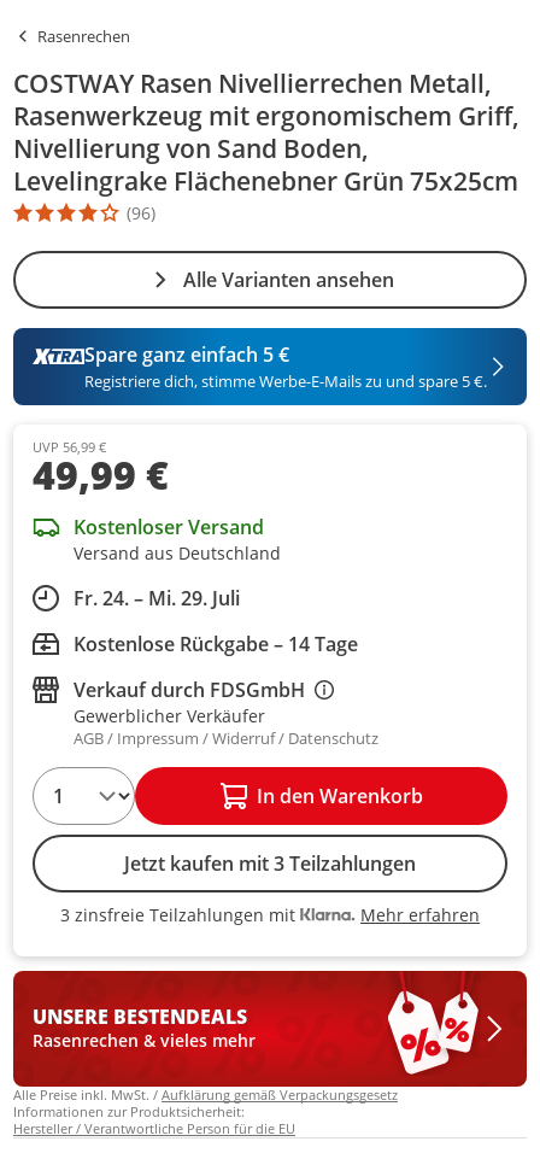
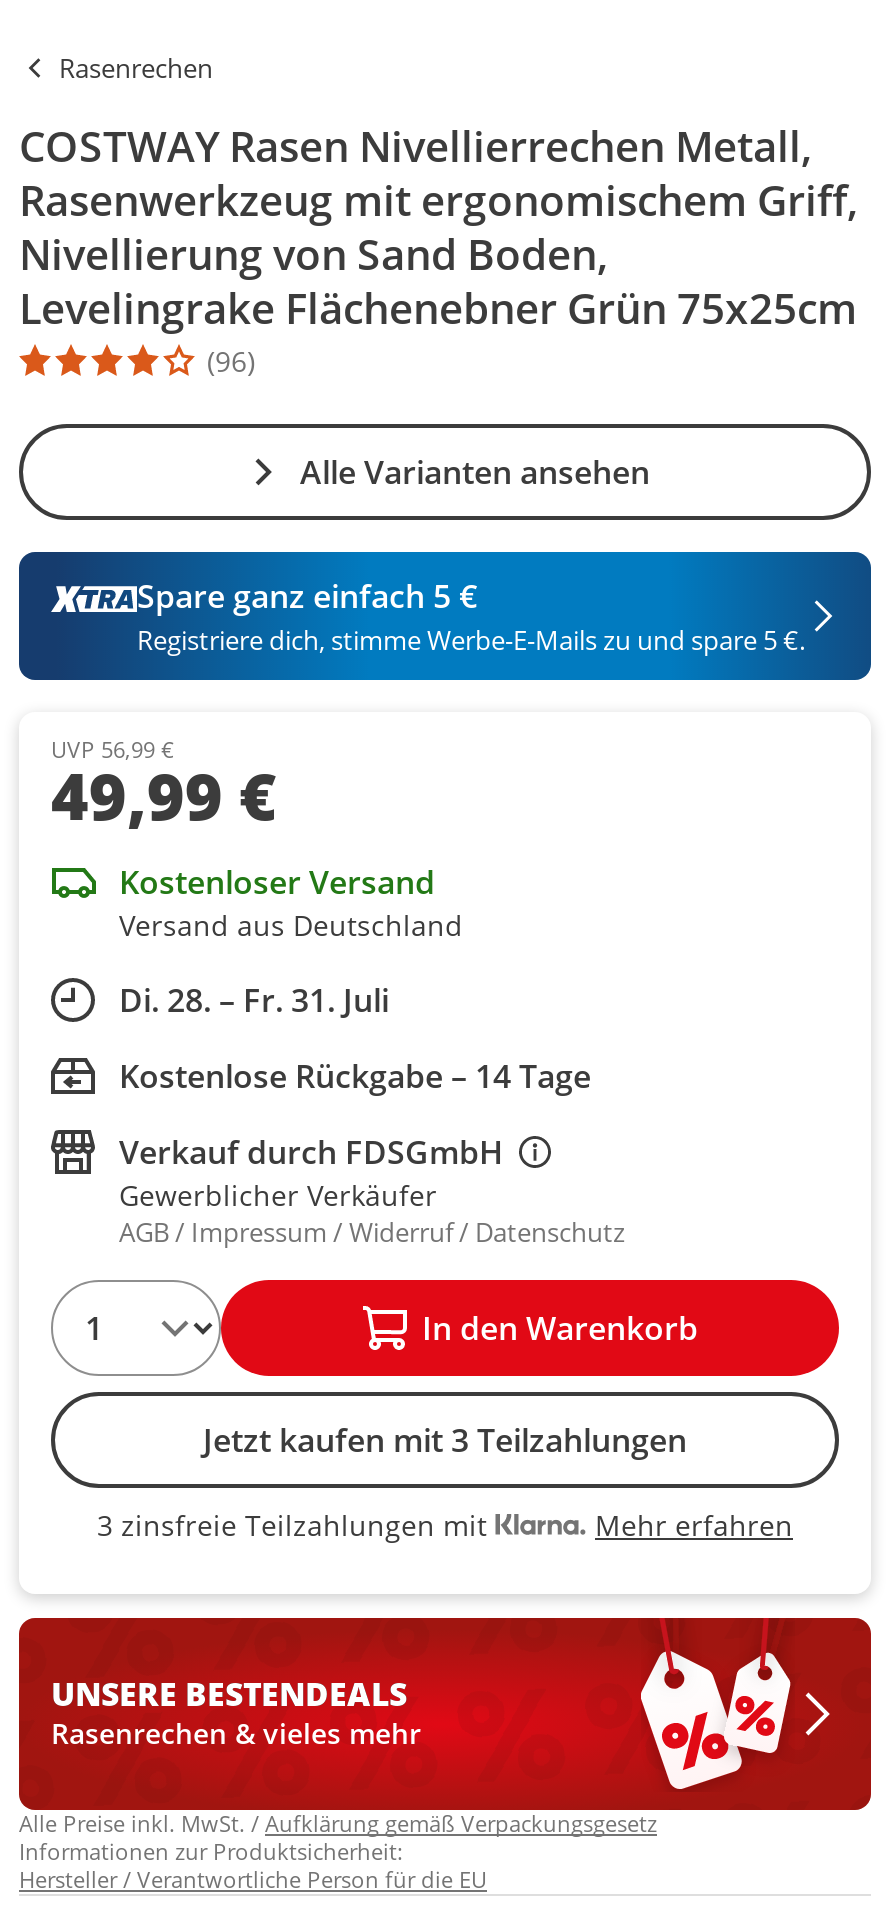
- Fr. 24. – Mi. 29. Juli
+ Di. 28. – Fr. 31. Juli
